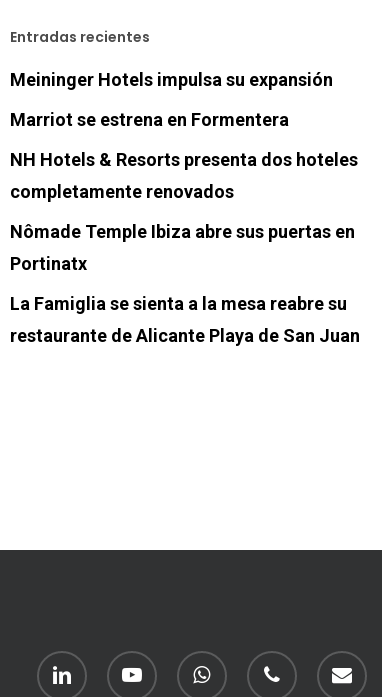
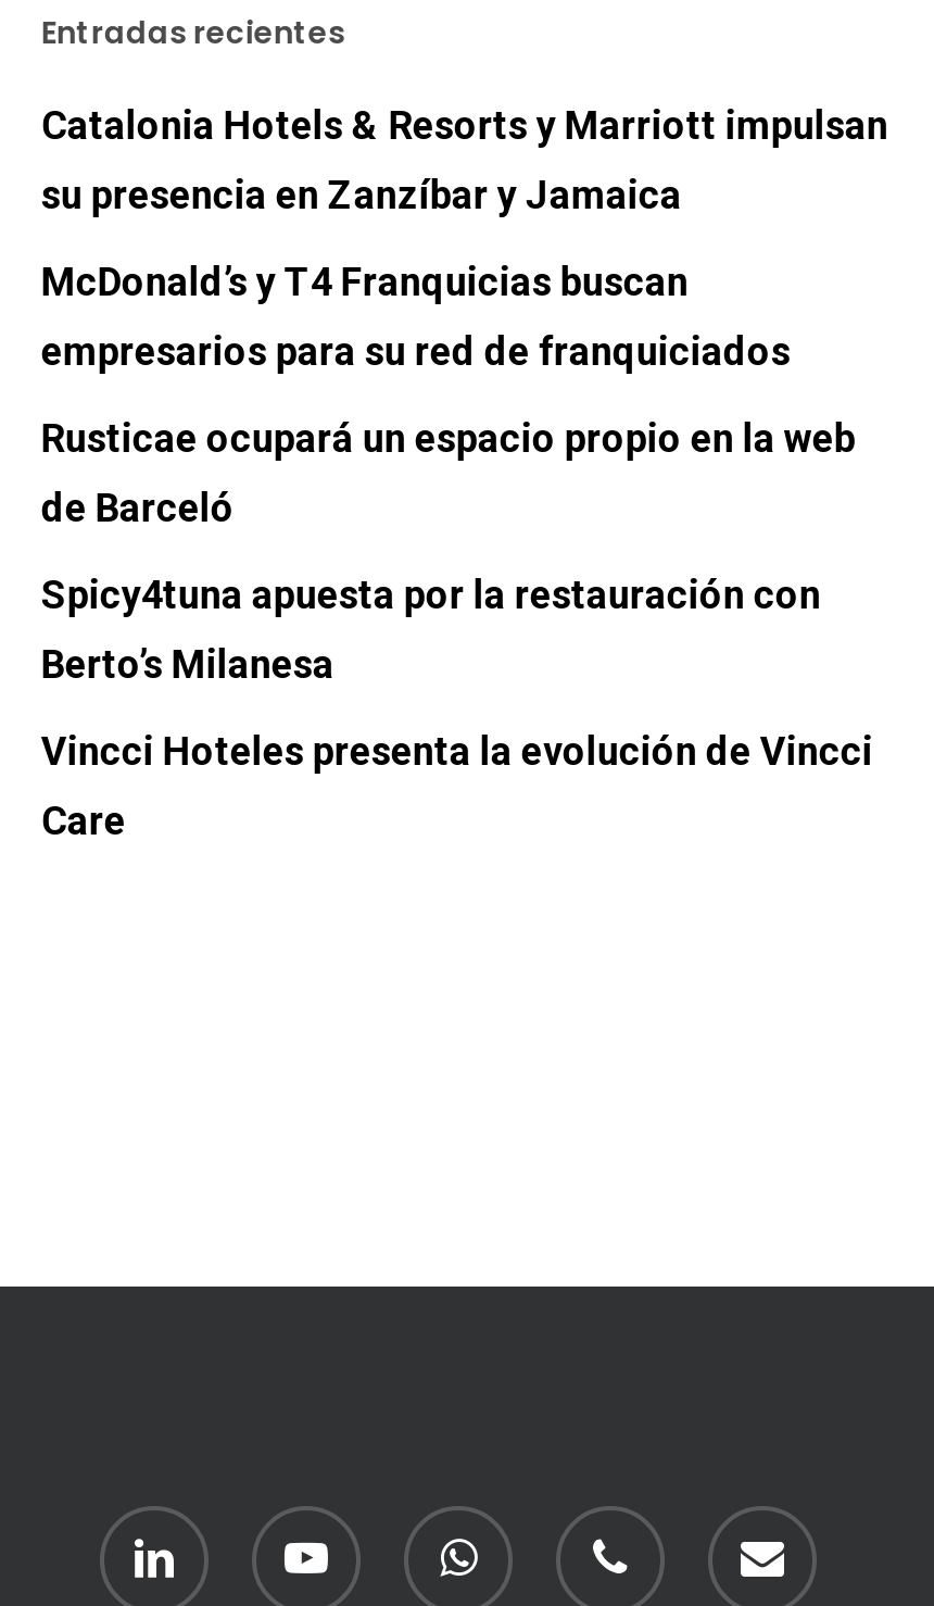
- Meininger Hotels impulsa su expansión
- Marriot se estrena en Formentera
- NH Hotels & Resorts presenta dos hoteles
- completamente renovados
- Nômade Temple Ibiza abre sus puertas en
- Portinatx
- La Famiglia se sienta a la mesa reabre su
- restaurante de Alicante Playa de San Juan
+ Catalonia Hotels & Resorts y Marriott impulsan
+ su presencia en Zanzíbar y Jamaica
+ McDonald’s y T4 Franquicias buscan
+ empresarios para su red de franquiciados
+ Rusticae ocupará un espacio propio en la web
+ de Barceló
+ Spicy4tuna apuesta por la restauración con
+ Berto’s Milanesa
+ Vincci Hoteles presenta la evolución de Vincci
+ Care
